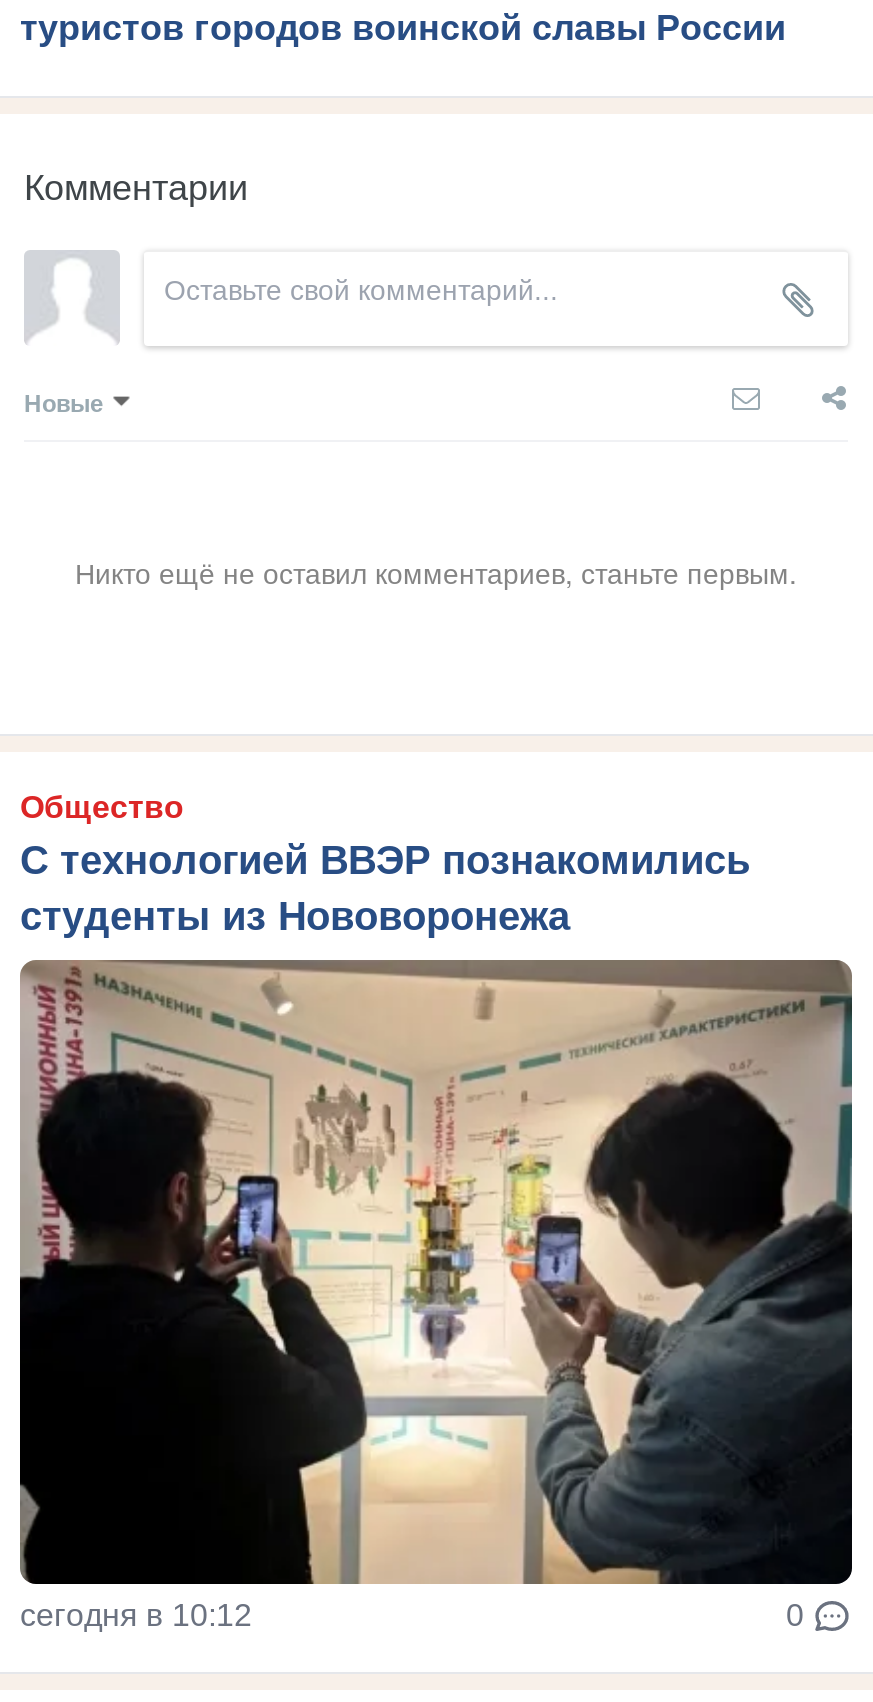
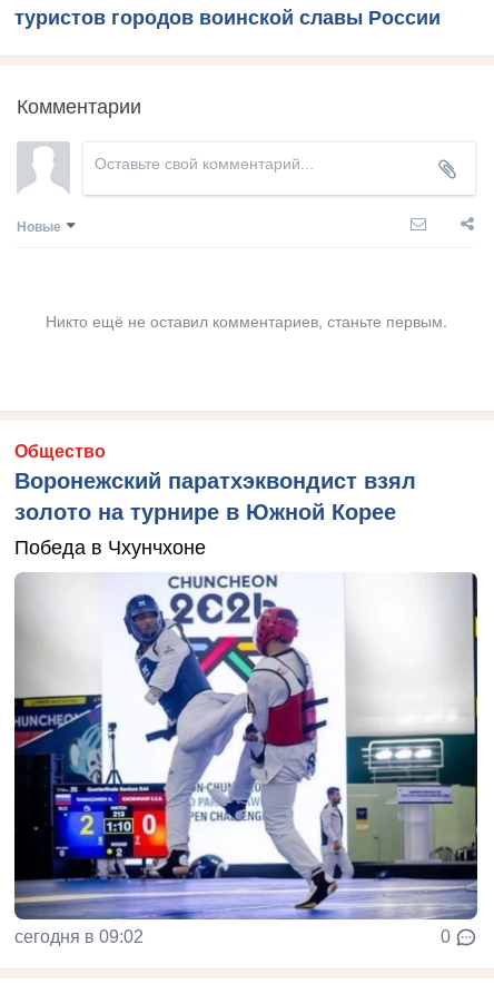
- С технологией ВВЭР познакомились
- студенты из Нововоронежа
+ Воронежский паратхэквондист взял
+ золото на турнире в Южной Корее
+ Победа в Чхунчхоне

- [image]
- сегодня в 10:12
+ [image]
+ сегодня в 09:02
